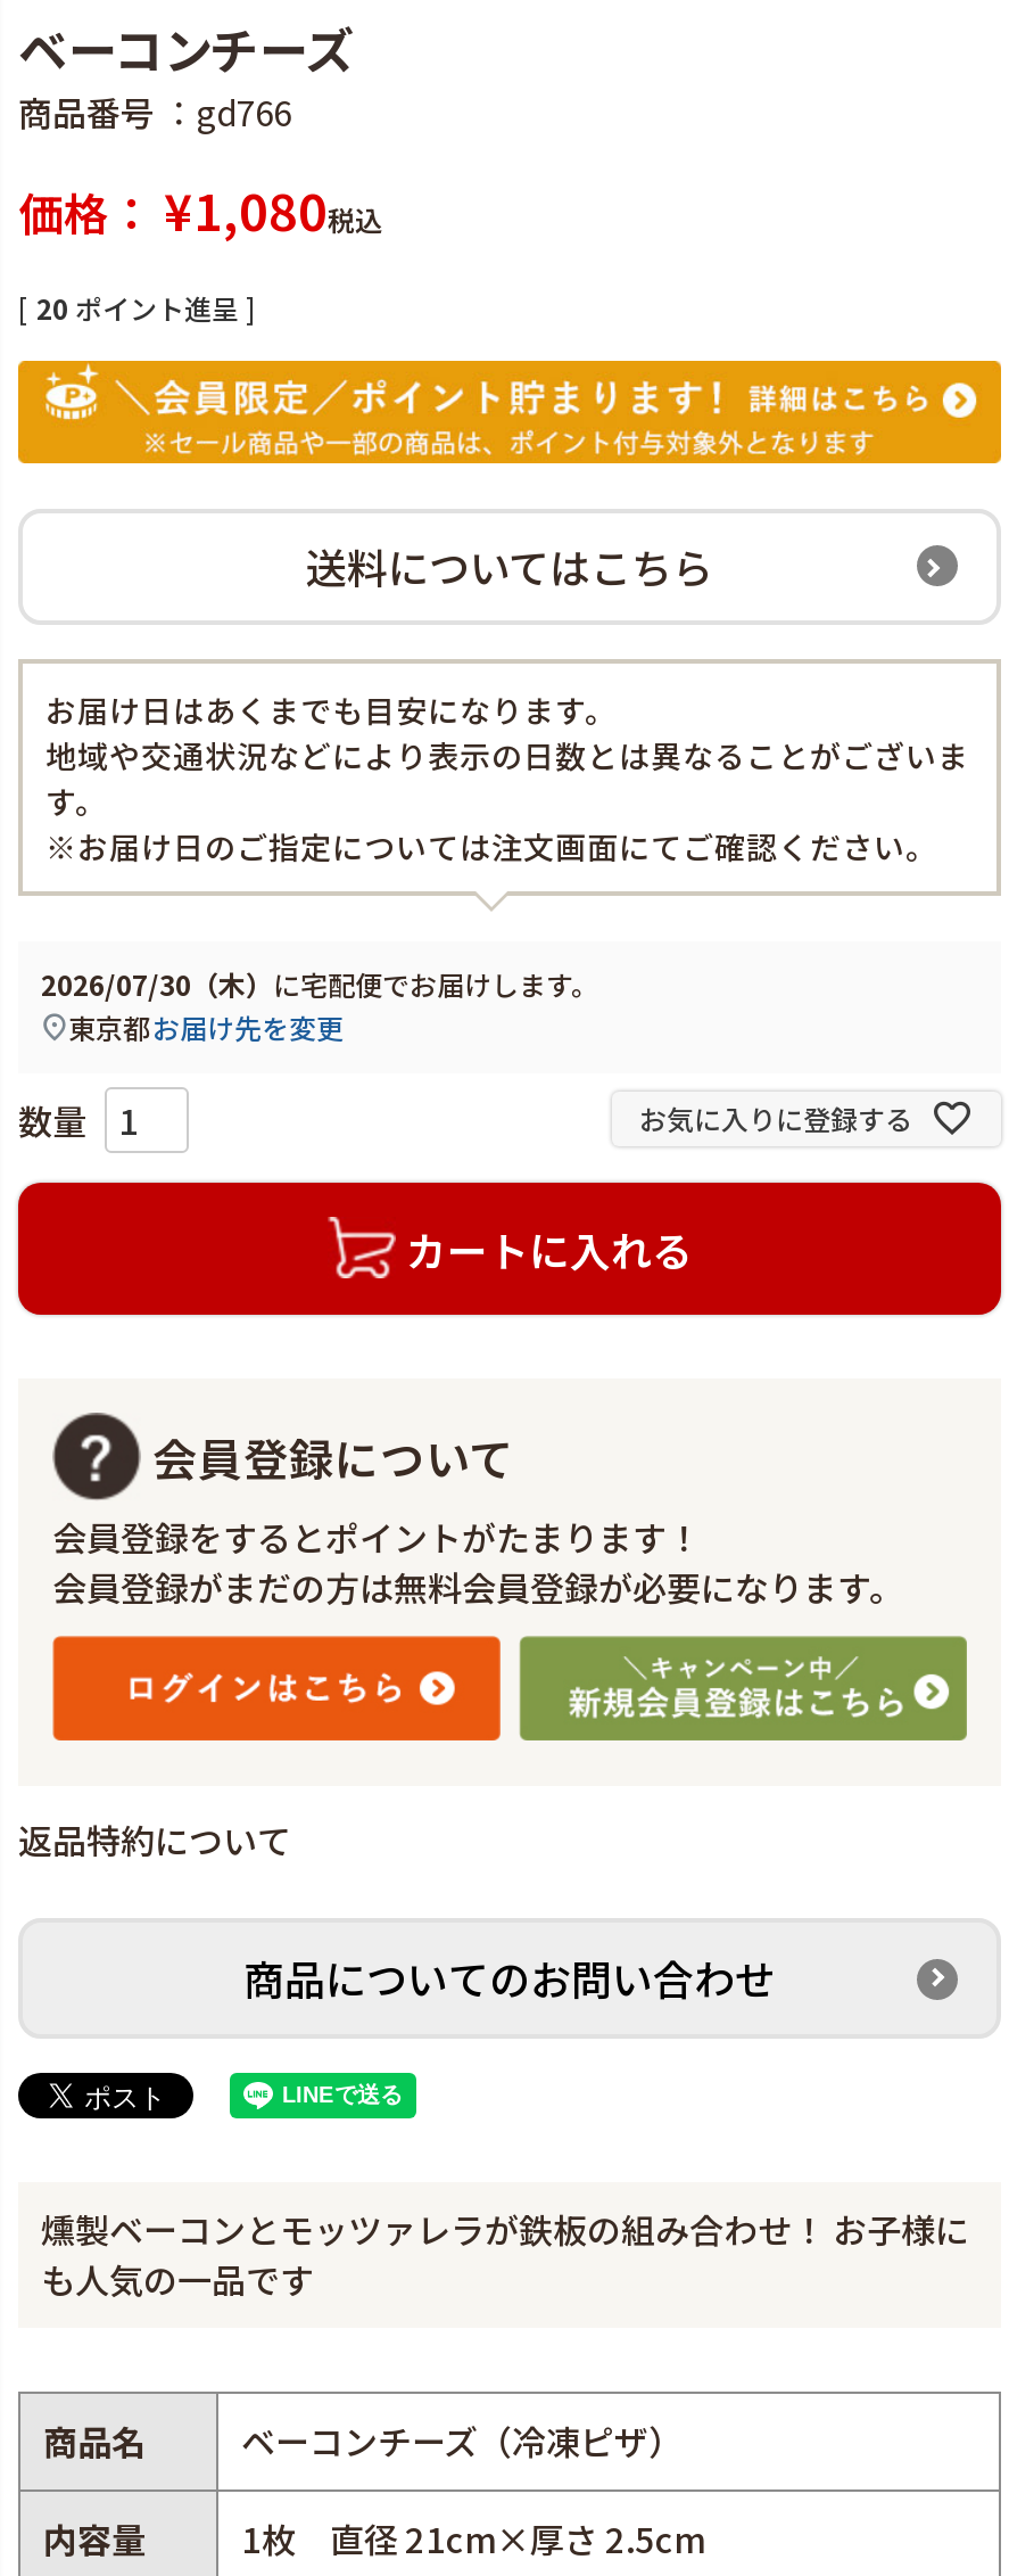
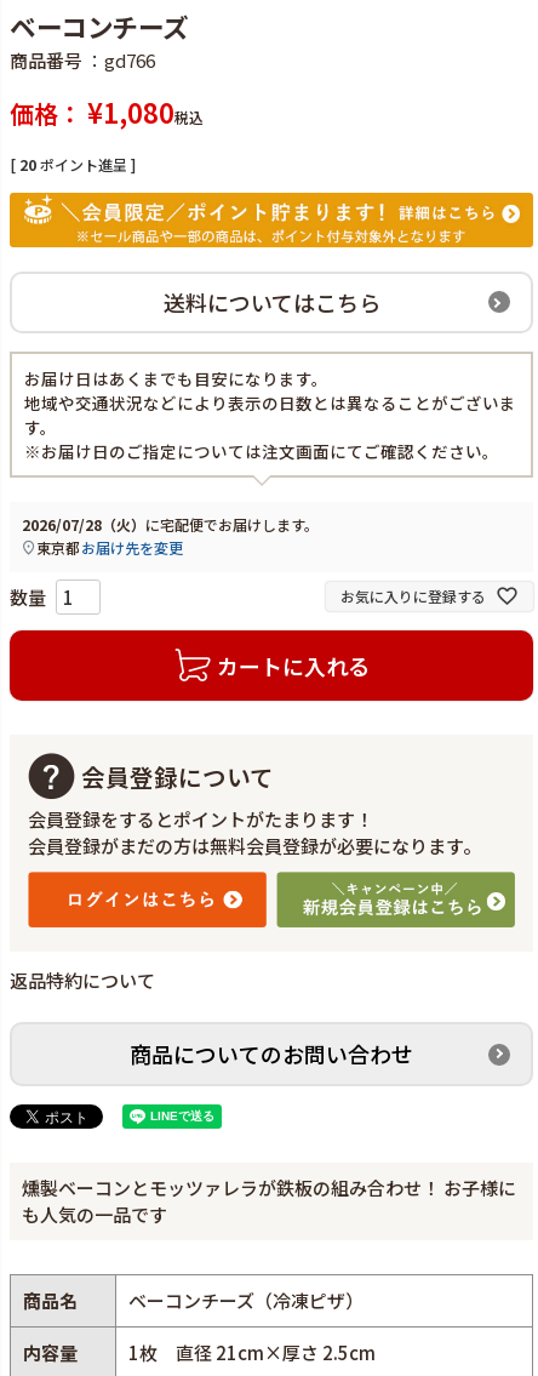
- 2026/07/30（木）に宅配便でお届けします。
+ 2026/07/28（火）に宅配便でお届けします。
